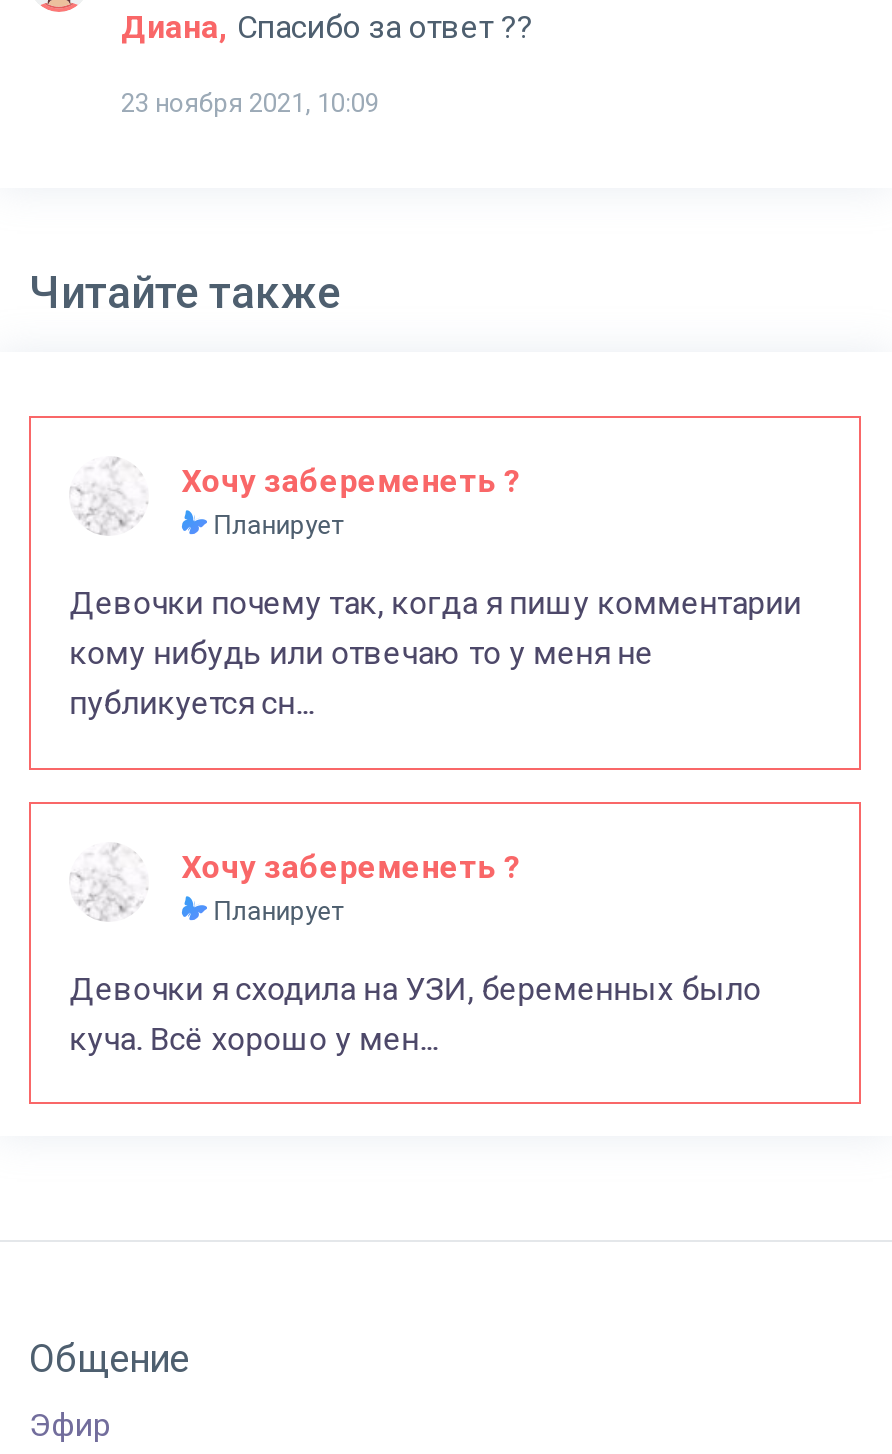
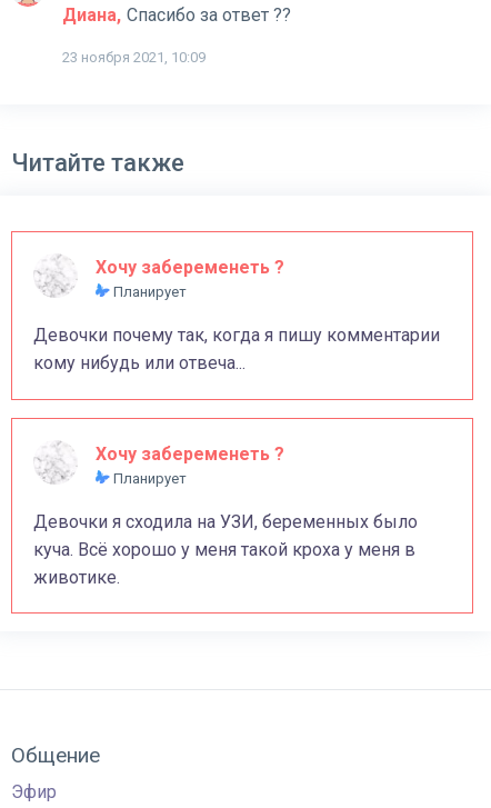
- кому нибудь или отвечаю то у меня не
- публикуется сн...
+ кому нибудь или отвеча...

moved up: Хочу забеременеть ? | Планирует | Девочки я сходила на УЗИ, беременных было

- куча. Всё хорошо у мен...
+ куча. Всё хорошо у меня такой кроха у меня в
+ животике.
